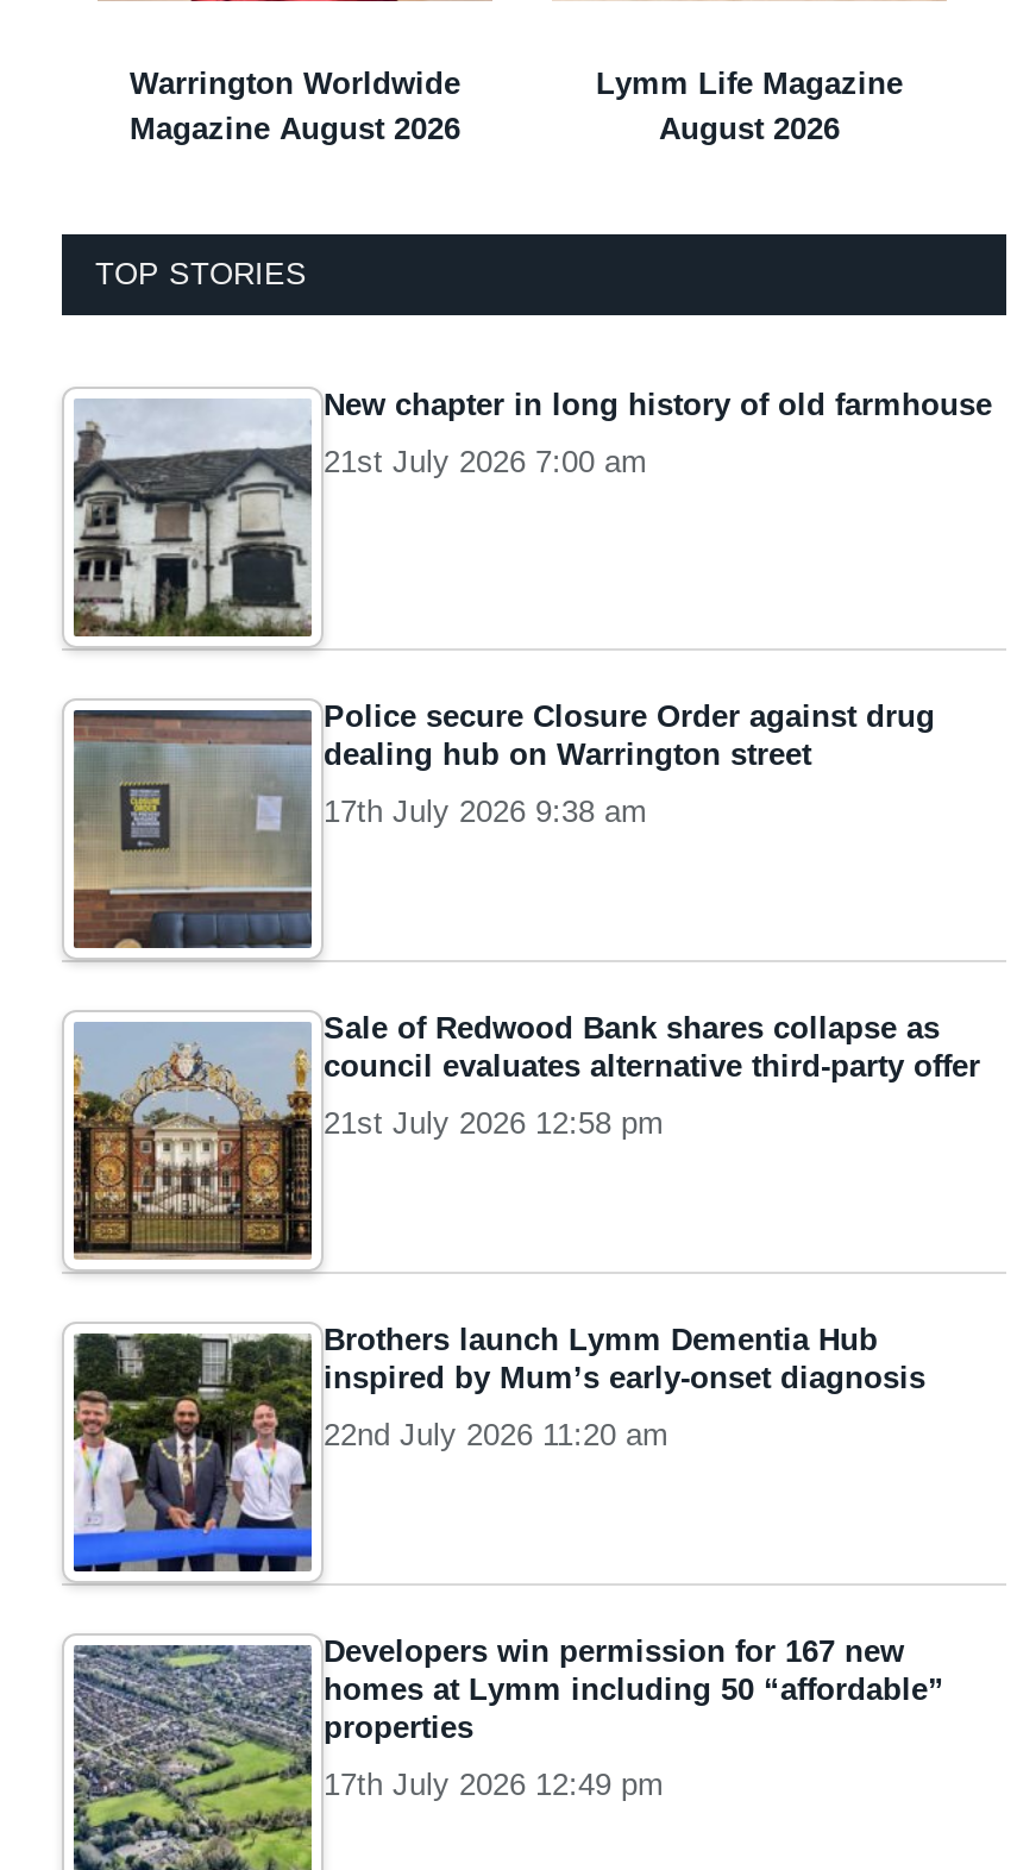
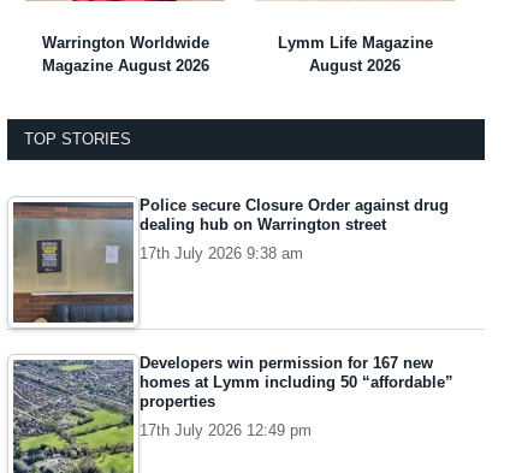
- [image]
- New chapter in long history of old farmhouse
- 21st July 2026 7:00 am

- [image]
- Sale of Redwood Bank shares collapse as
- council evaluates alternative third-party offer
- 21st July 2026 12:58 pm

- [image]
- Brothers launch Lymm Dementia Hub
- inspired by Mum’s early-onset diagnosis
- 22nd July 2026 11:20 am
